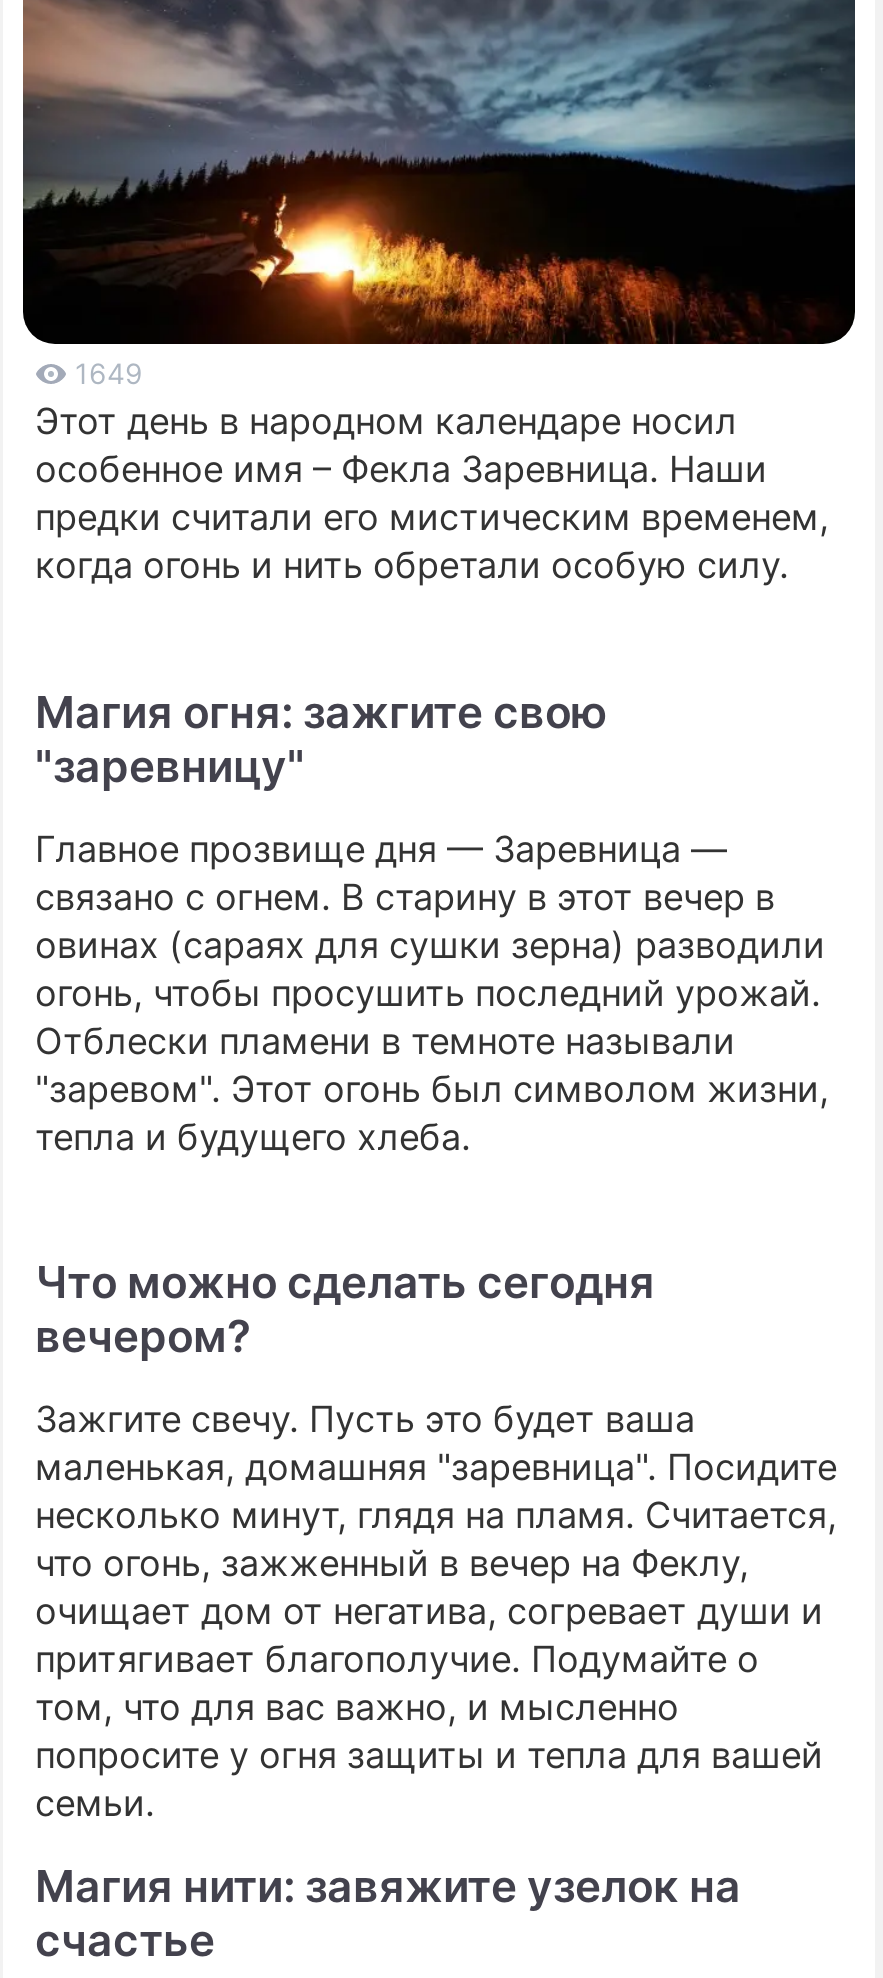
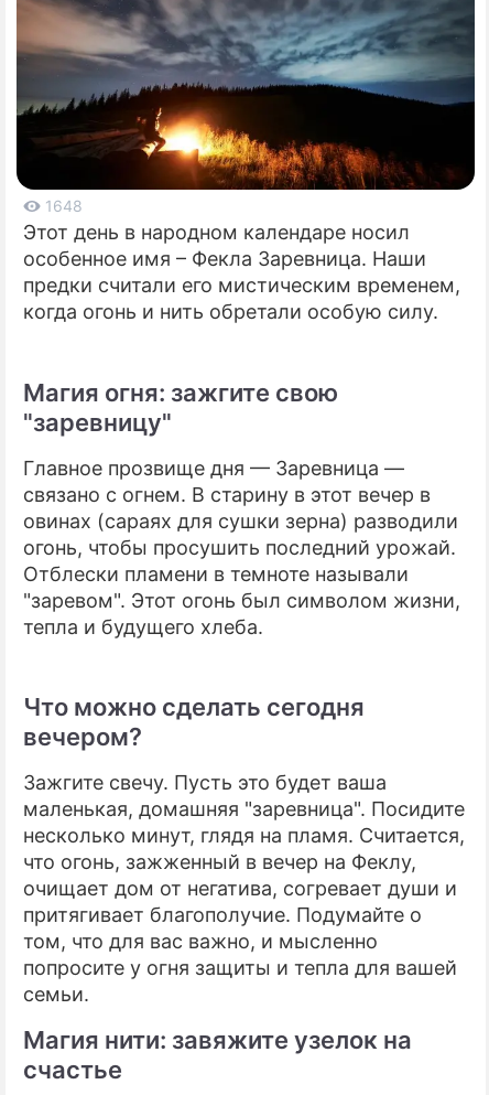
- 1649
+ 1648
